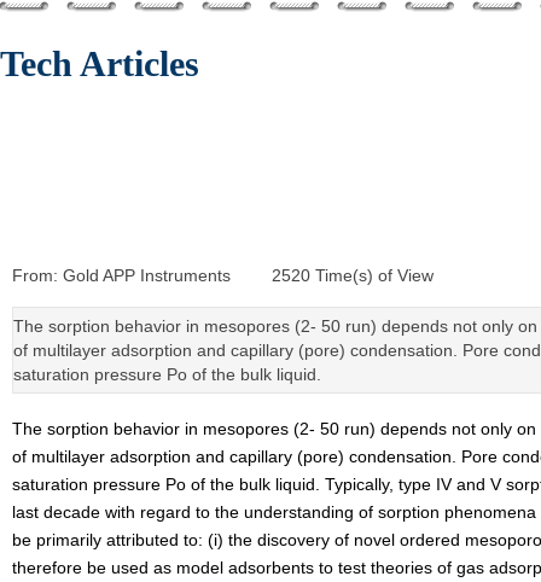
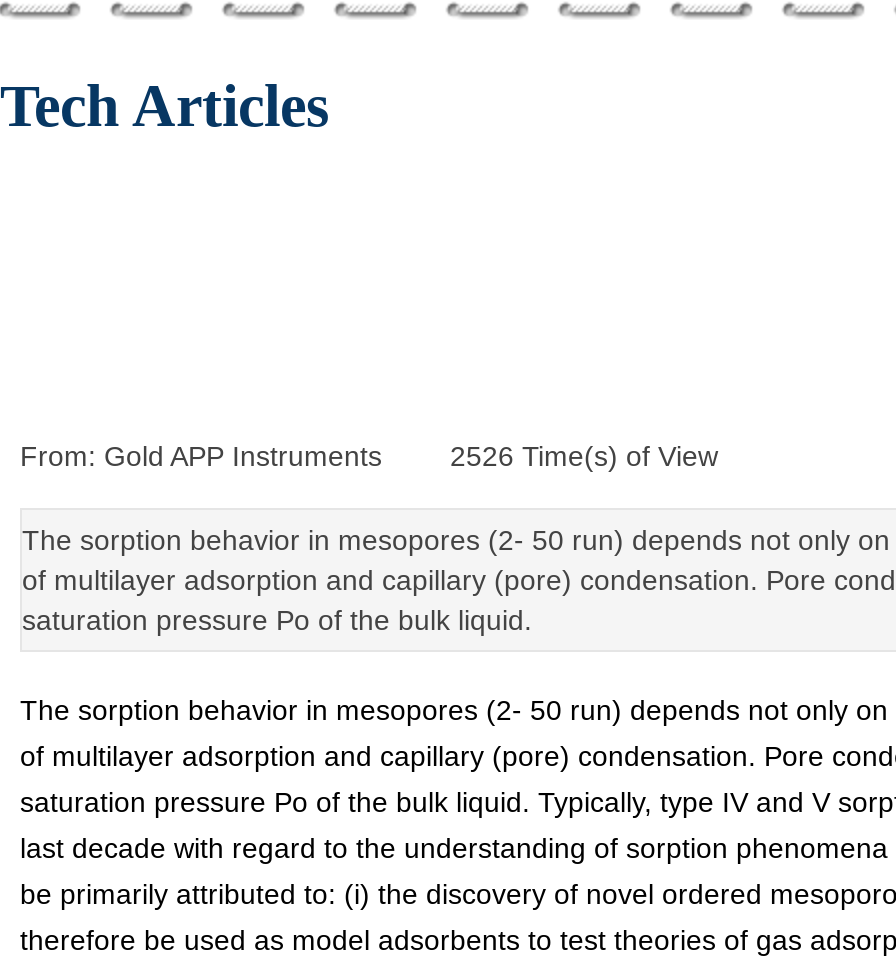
- 2520 Time(s) of View
+ 2526 Time(s) of View
